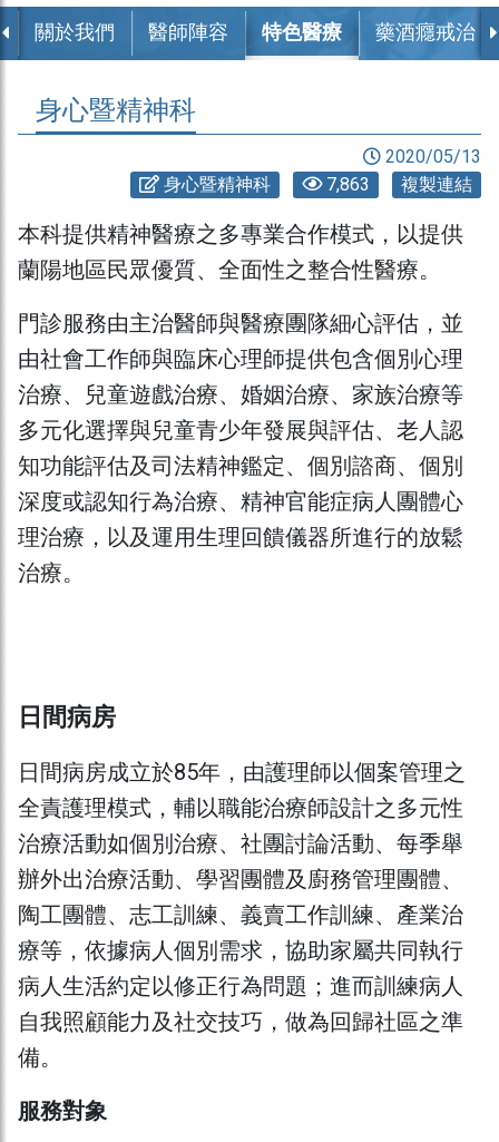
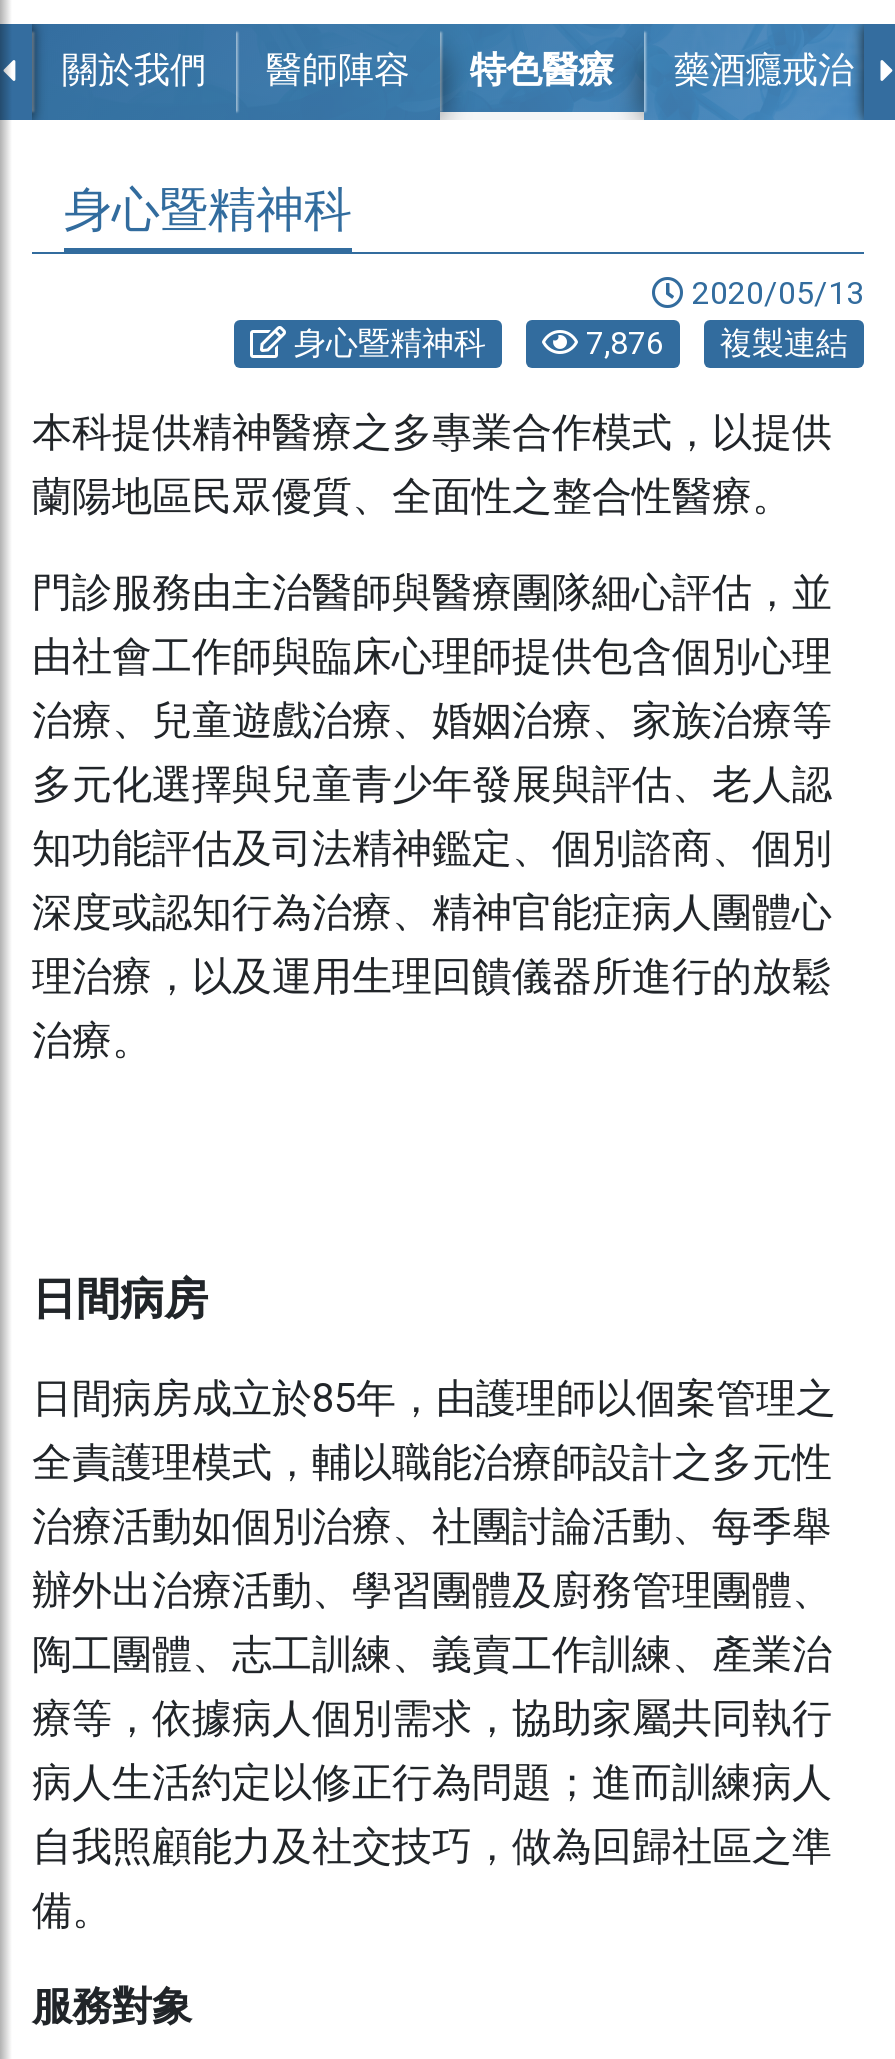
- 7,863 複製連結
+ 7,876 複製連結
